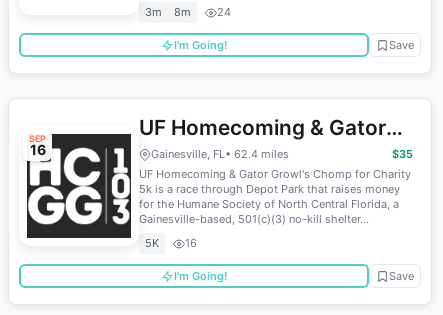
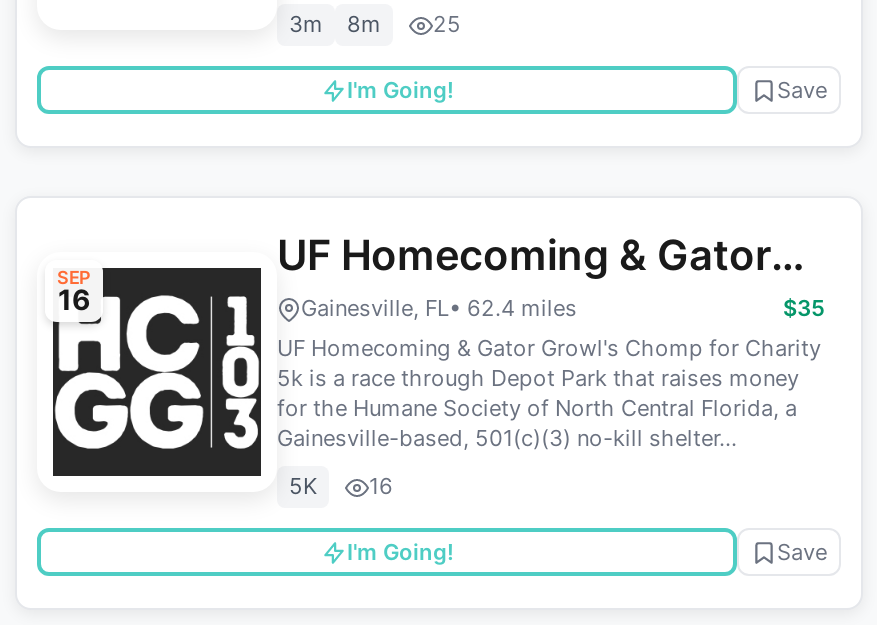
- 3m 8m 24
+ 3m 8m 25
